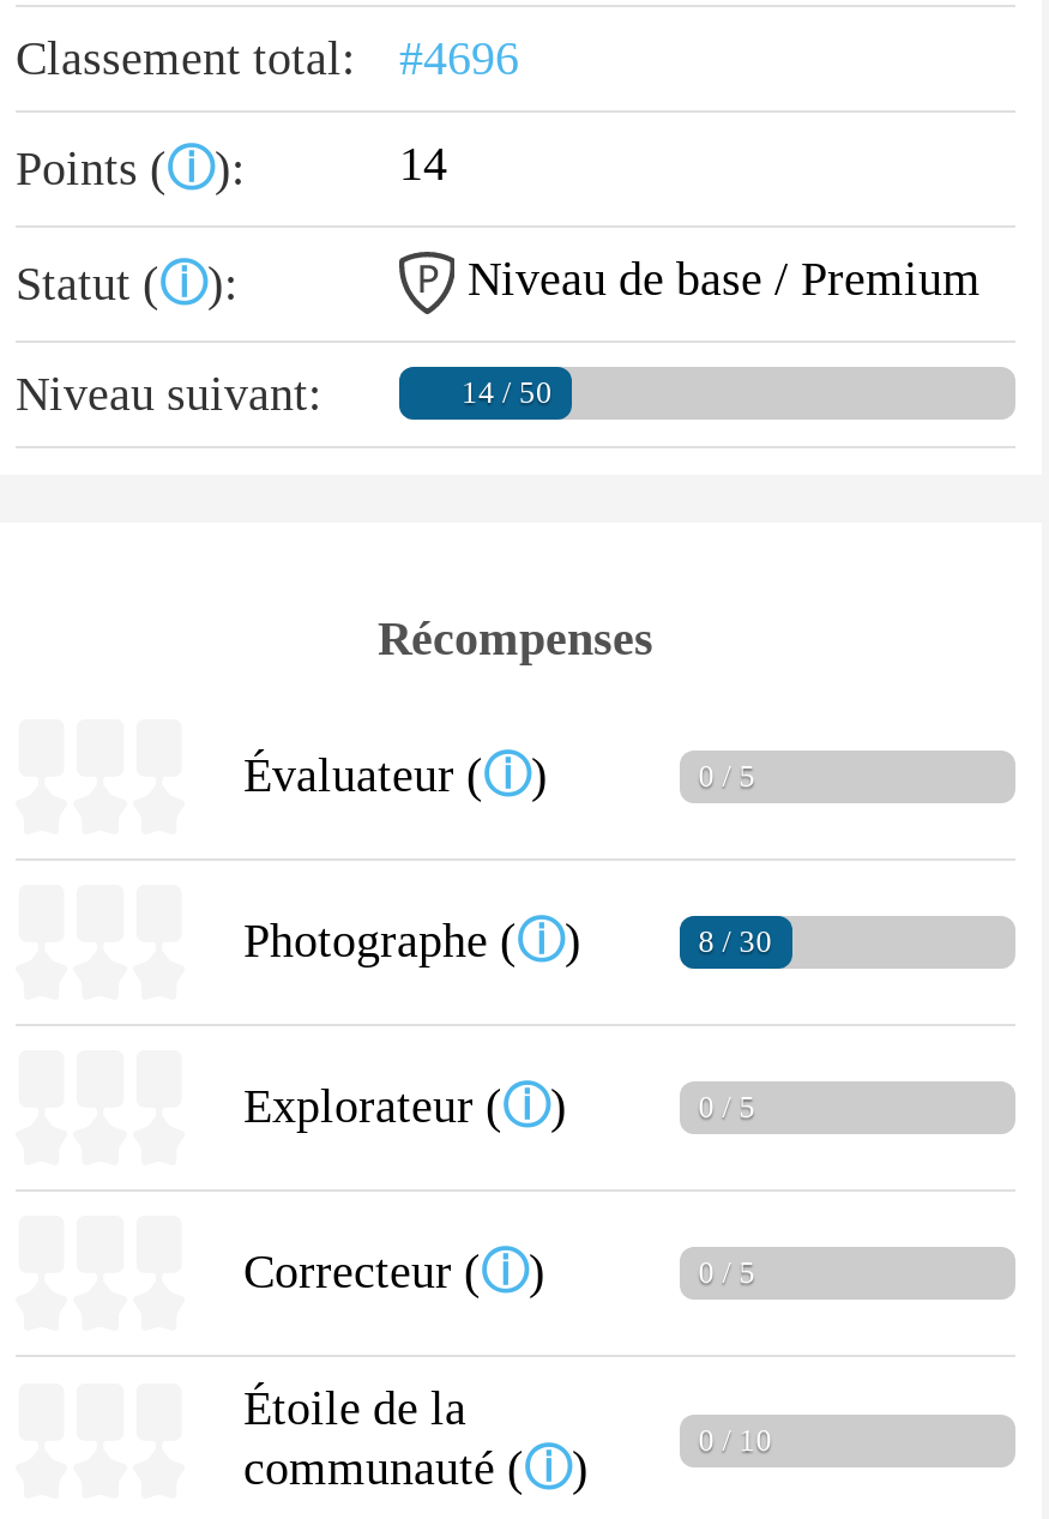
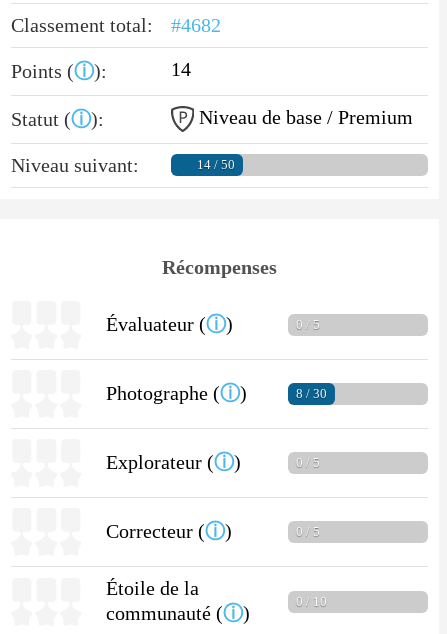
- Classement total: #4696
+ Classement total: #4682
